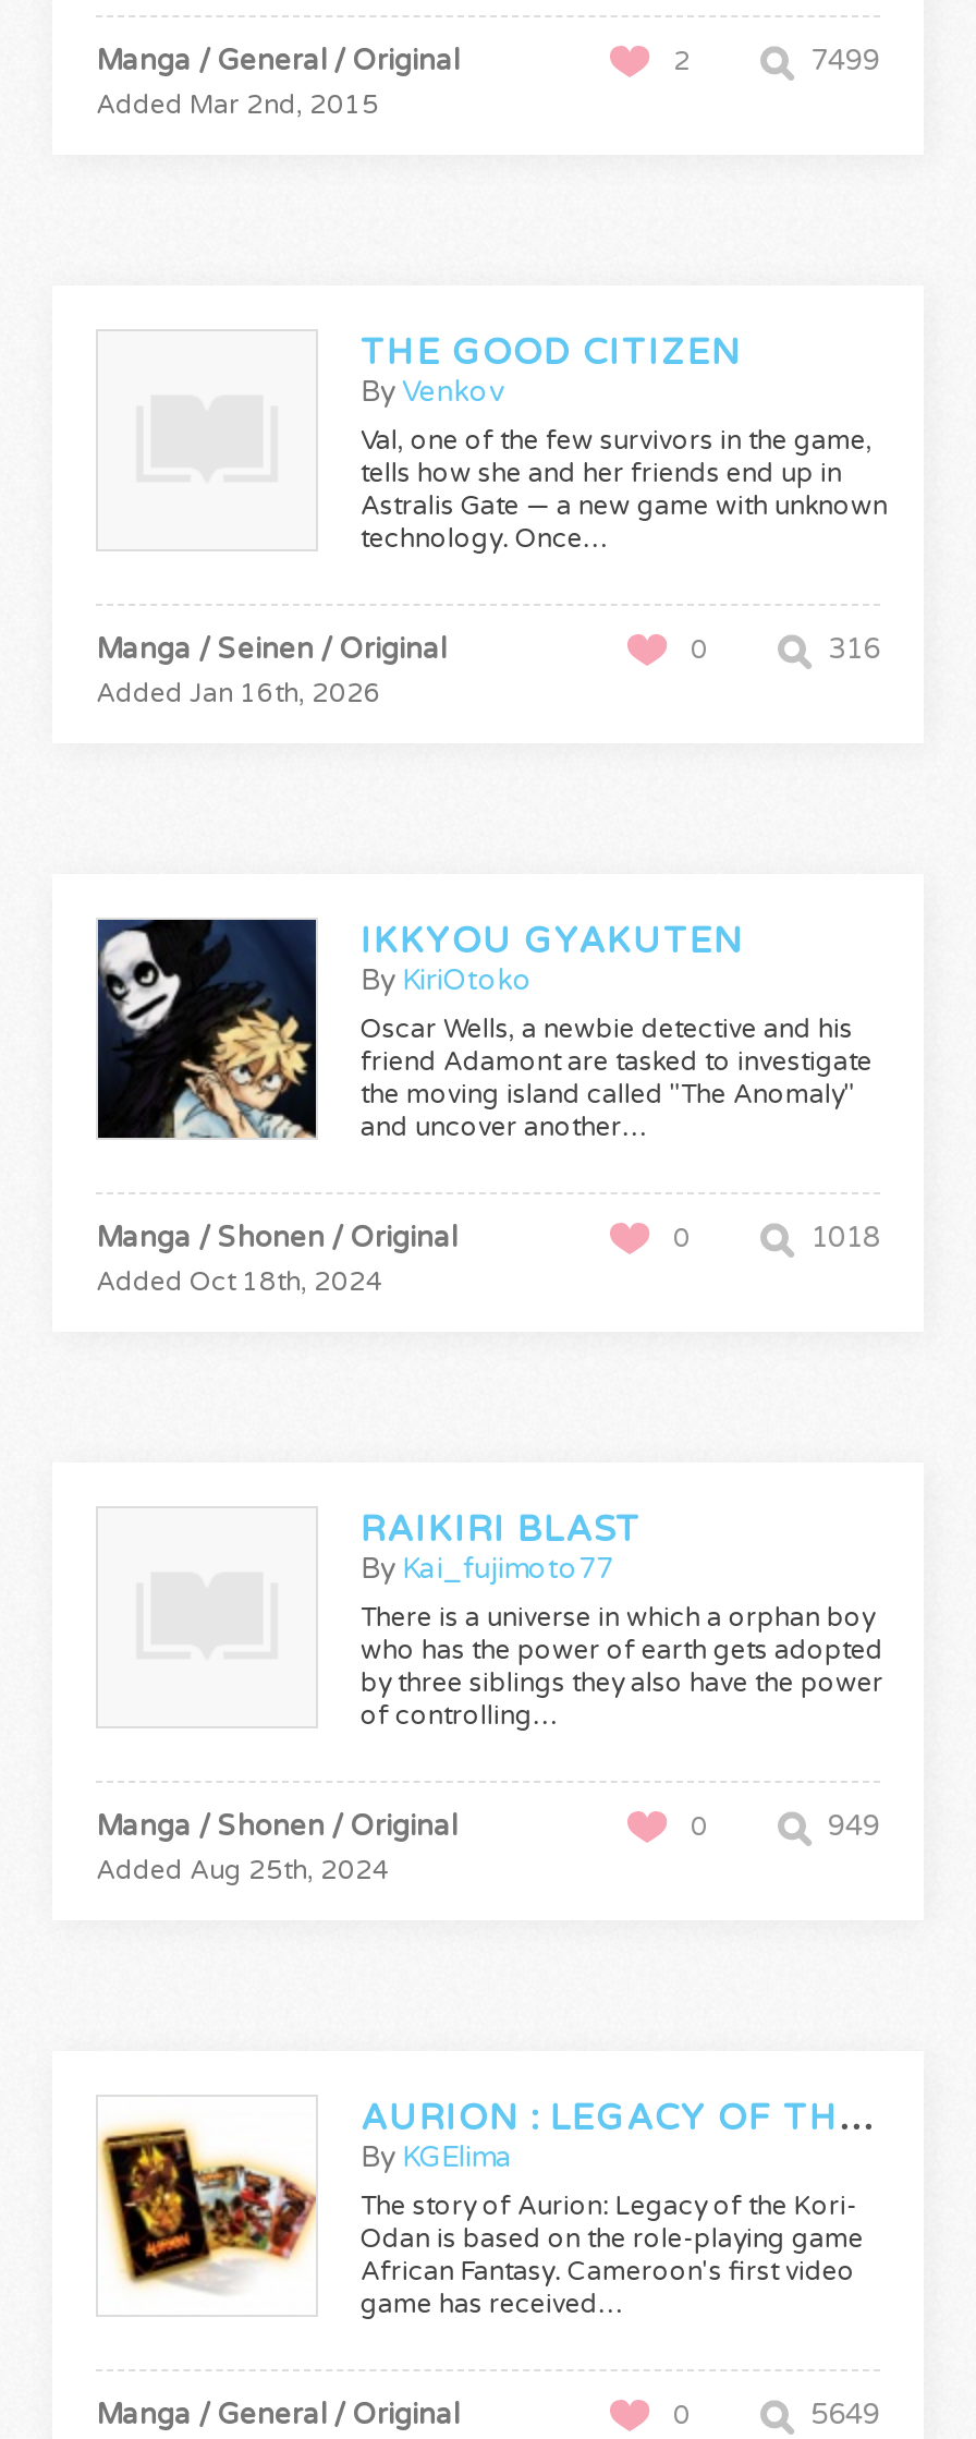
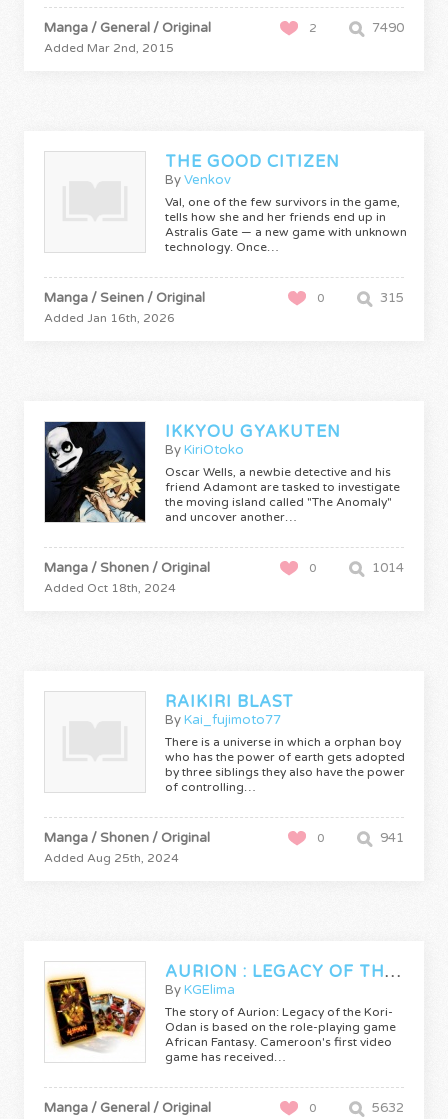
- 7499
+ 7490

- 316
+ 315

- 1018
+ 1014

- 949
+ 941

- 5649
+ 5632
